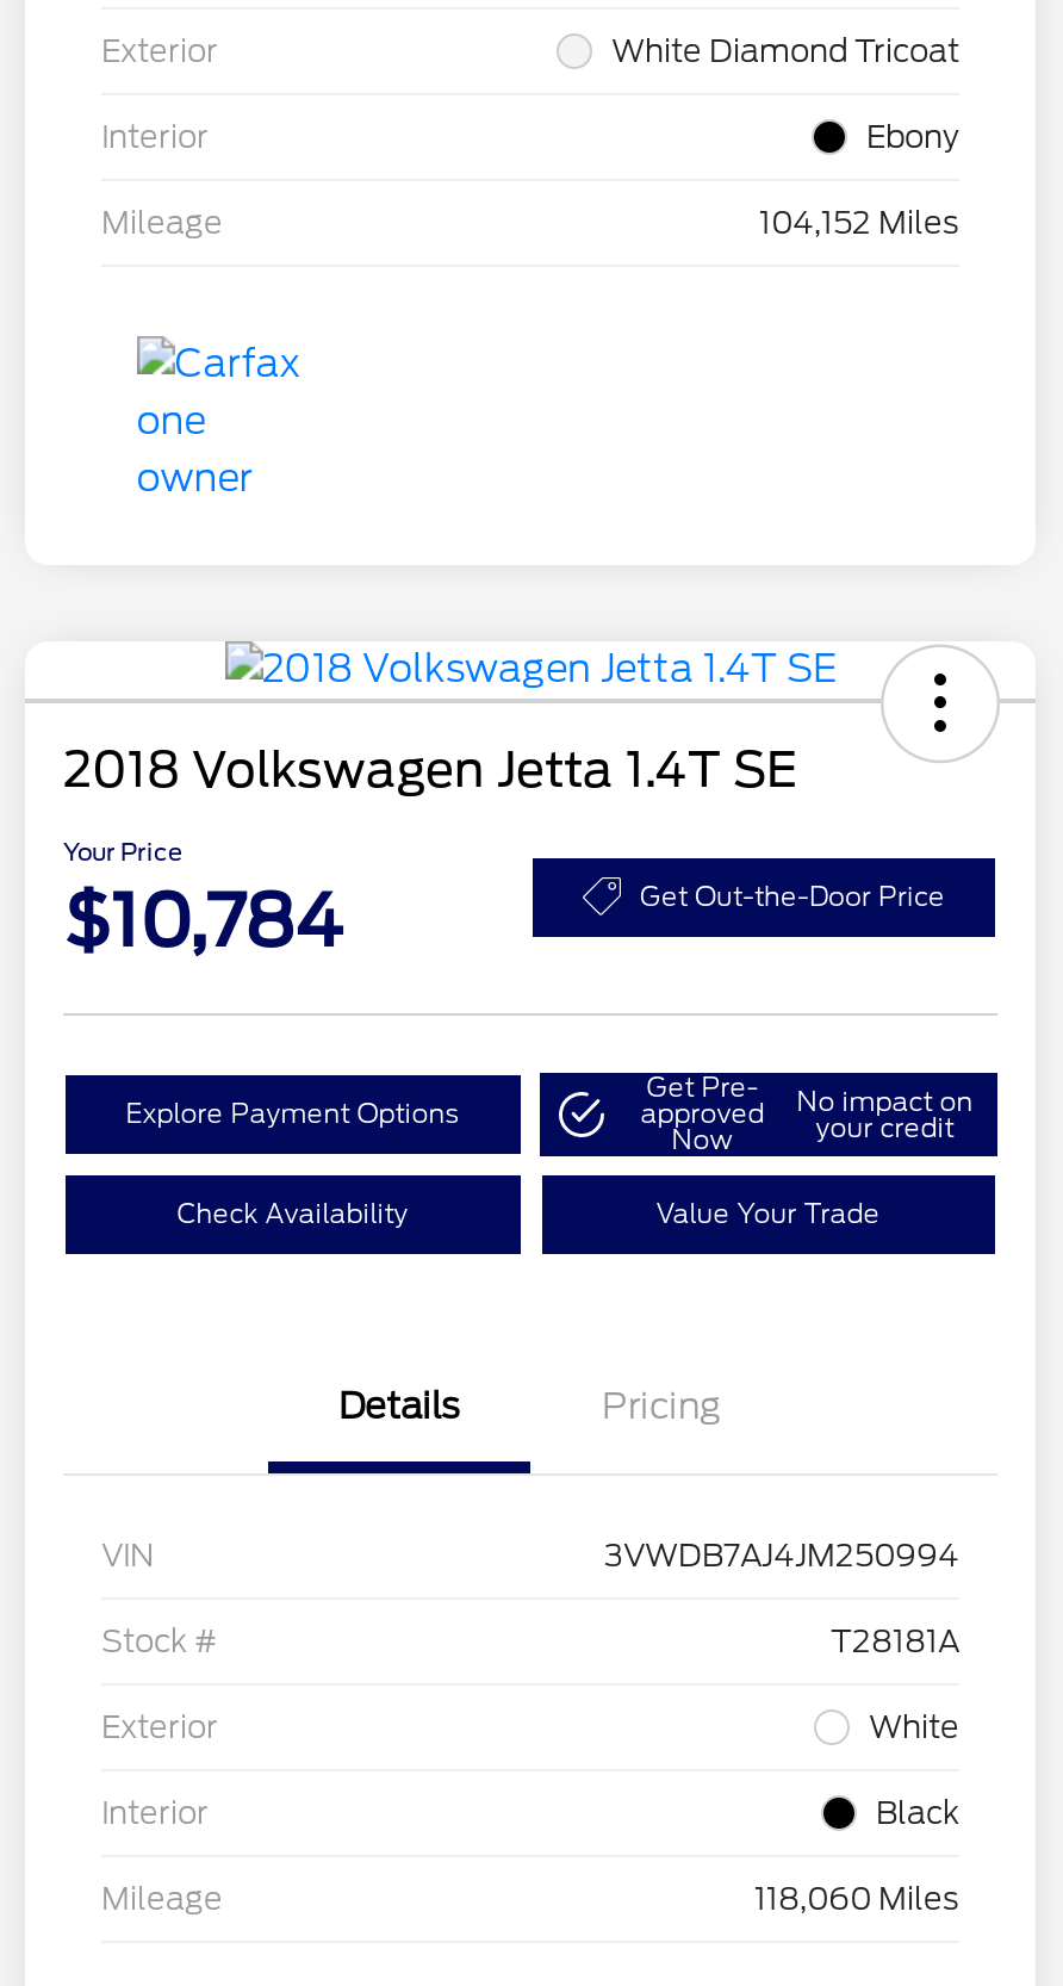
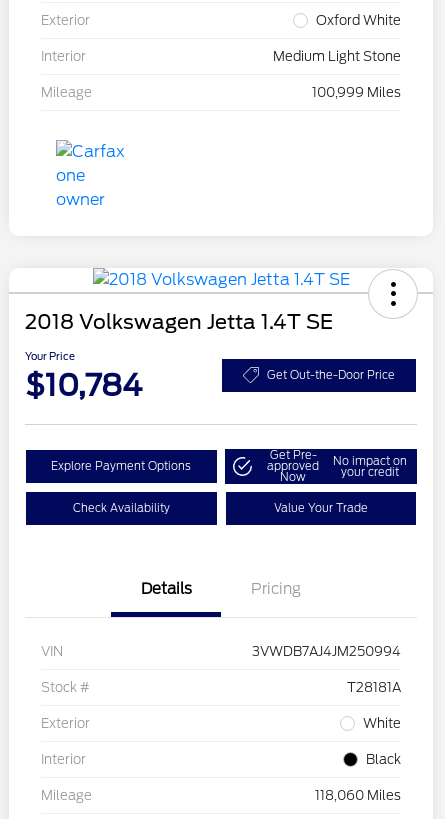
- White Diamond Tricoat
+ Oxford White

- Ebony
+ Medium Light Stone

- 104,152 Miles
+ 100,999 Miles
